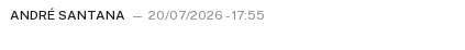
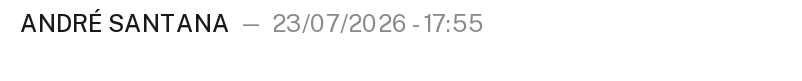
- ANDRÉ SANTANA 20/07/2026 - 17:55
+ ANDRÉ SANTANA 23/07/2026 - 17:55
